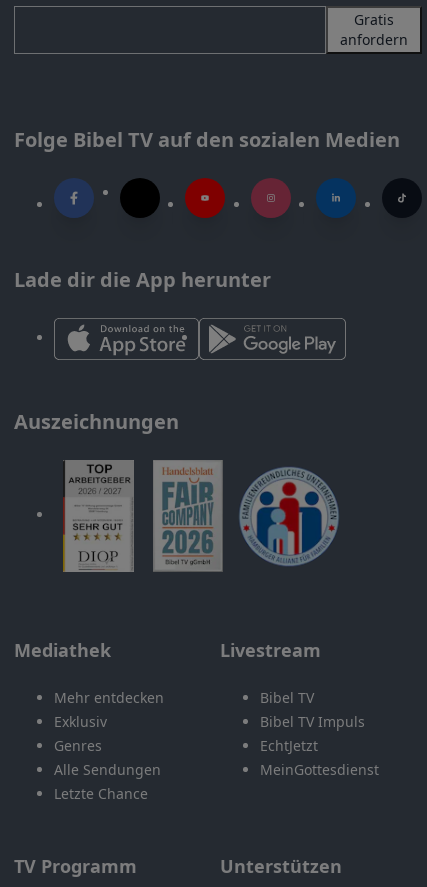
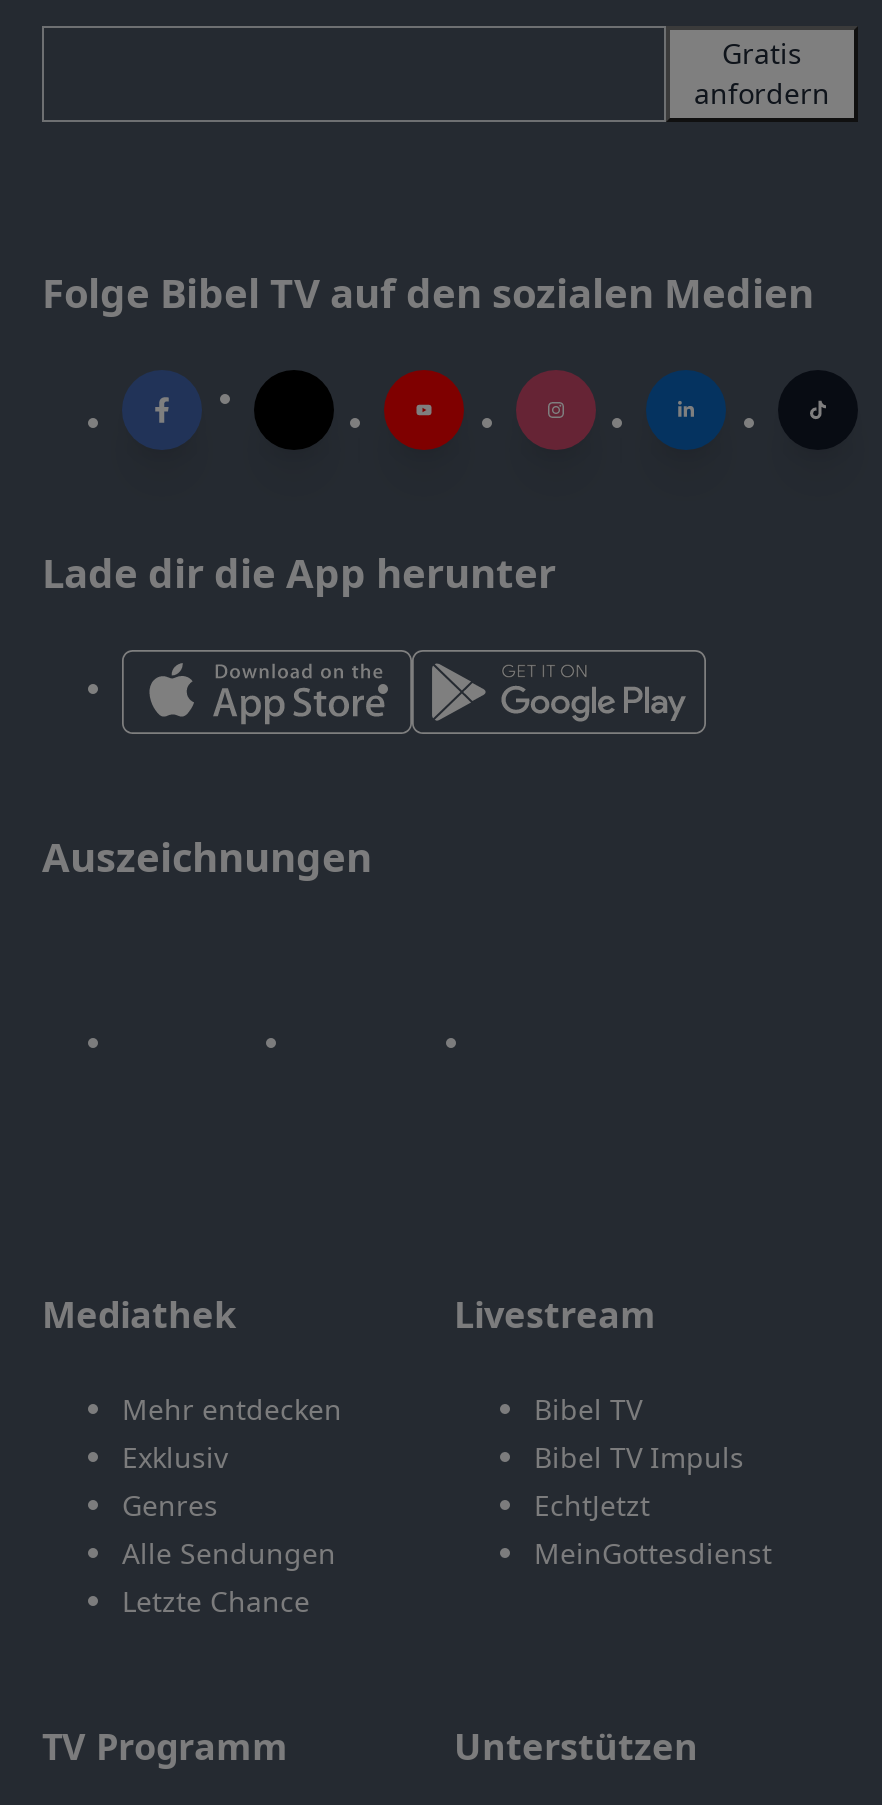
- [image]

- [image]

- [image]
